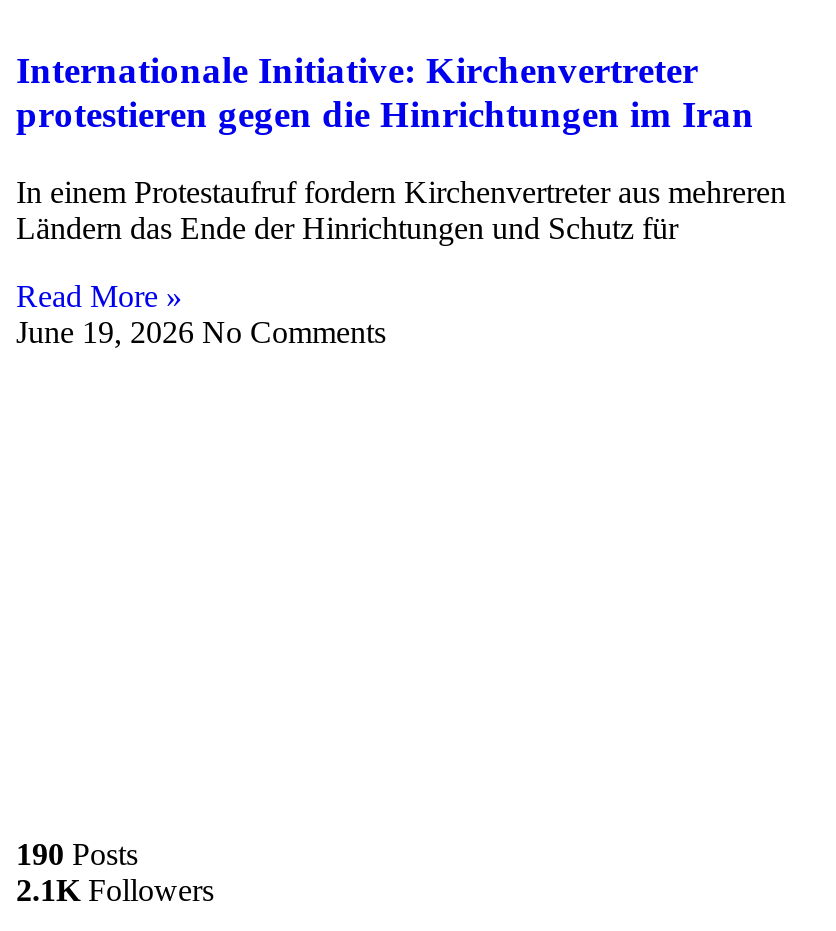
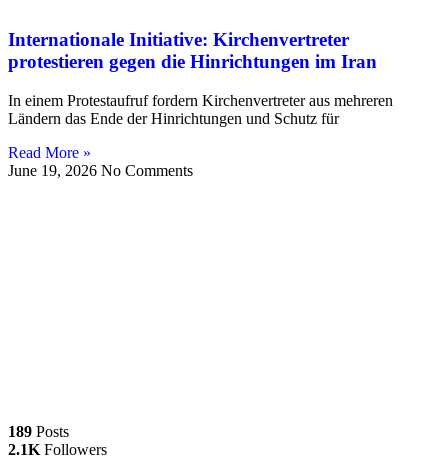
- 190 Posts
+ 189 Posts
